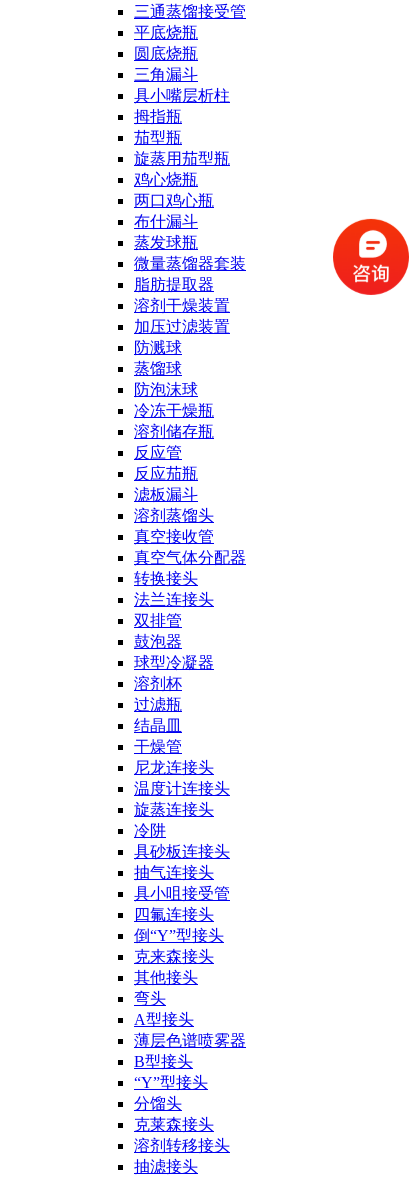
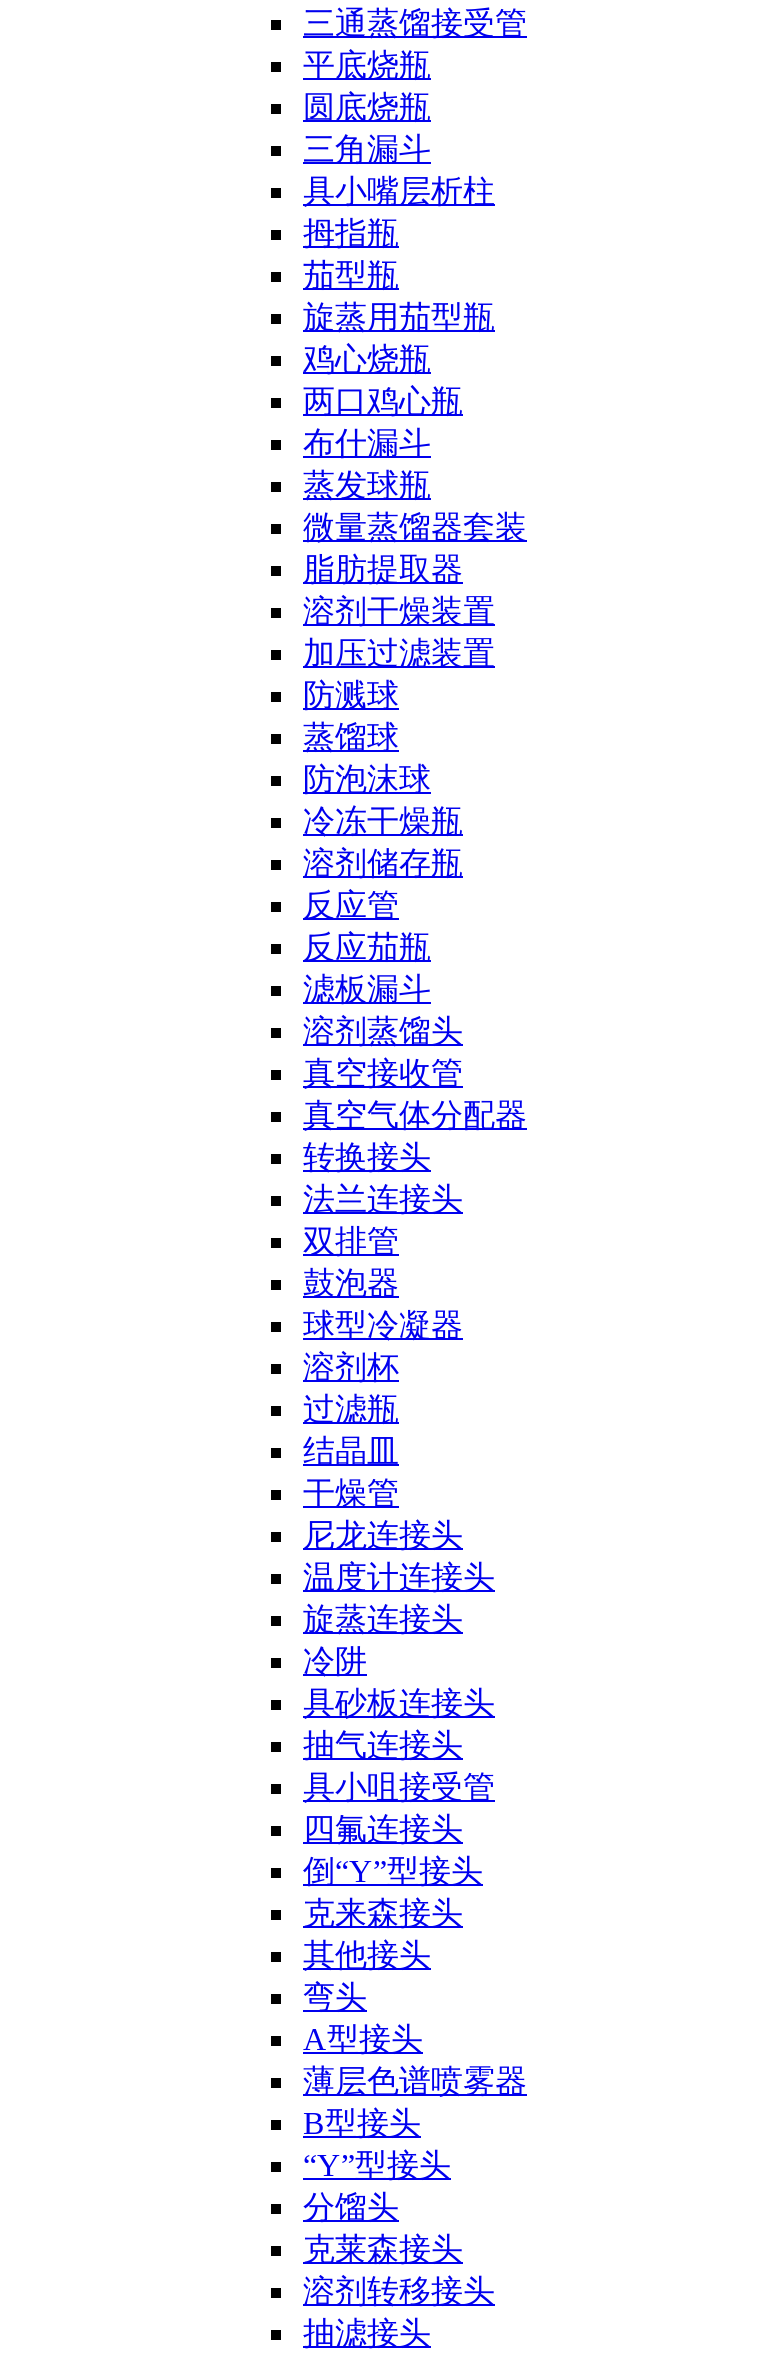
- [image]
